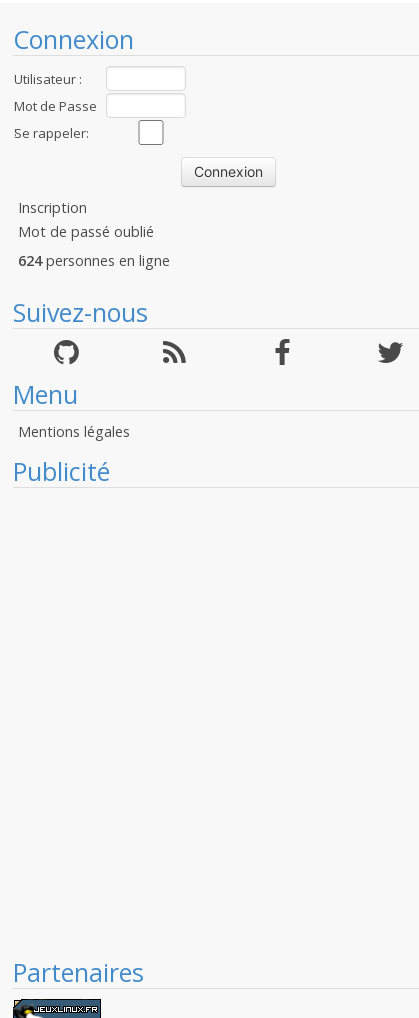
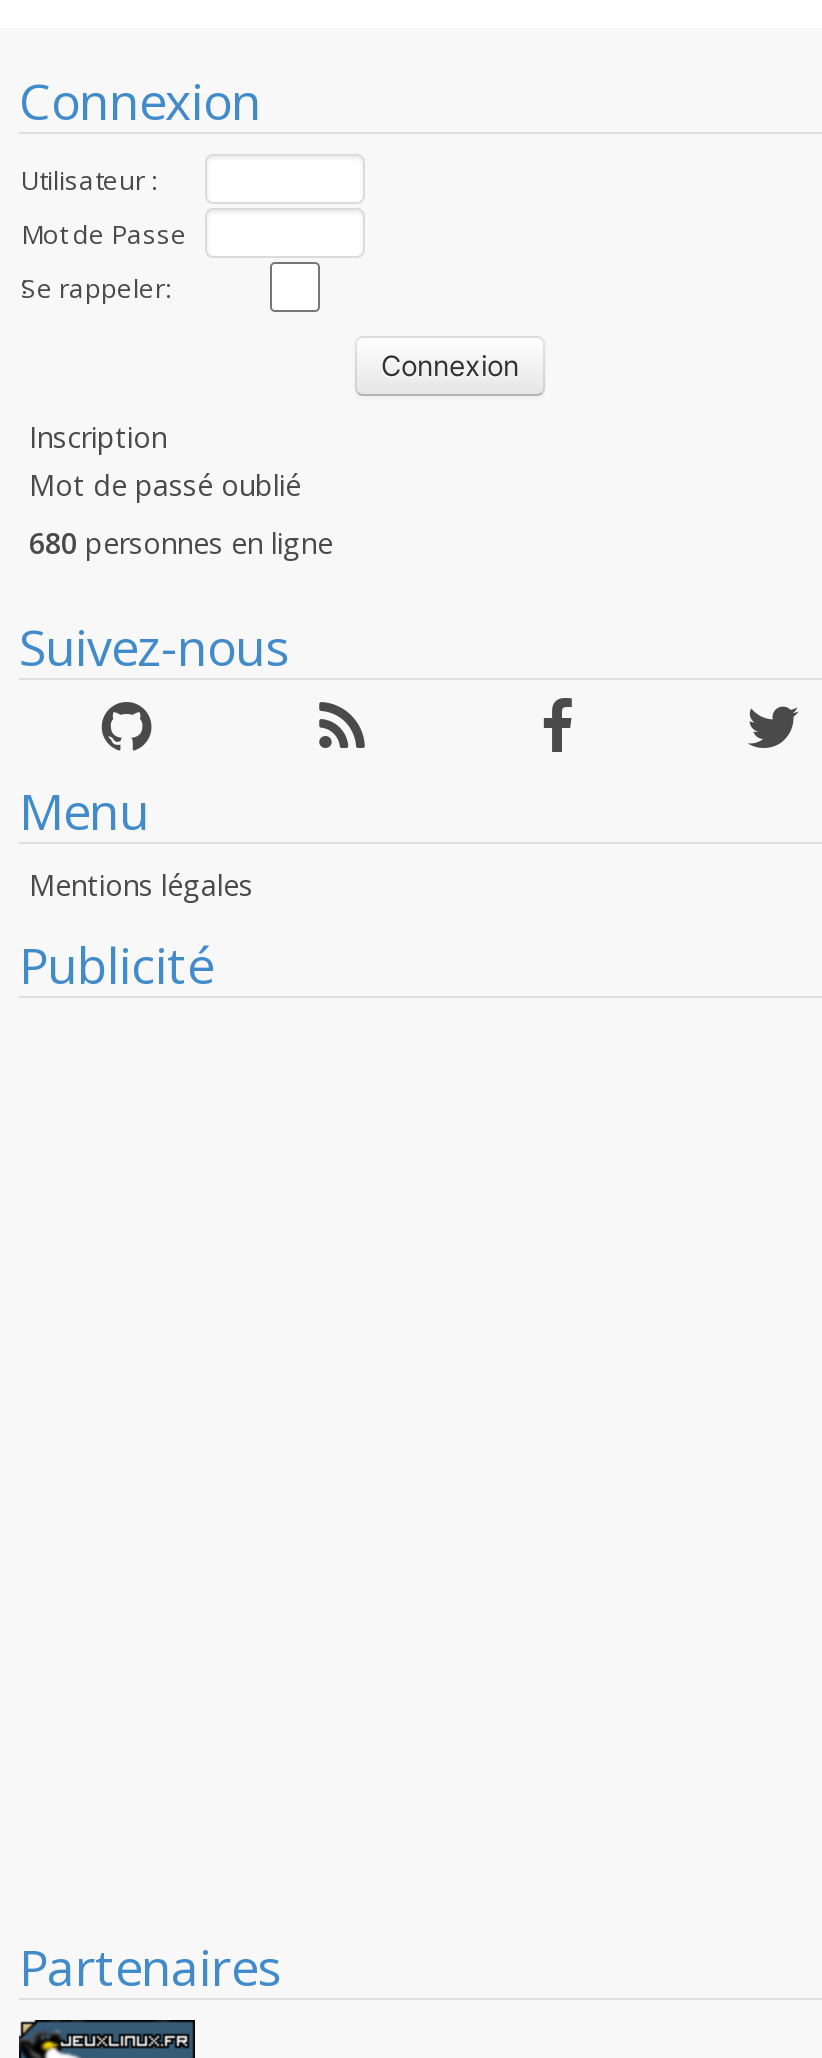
- 624 personnes en ligne
+ 680 personnes en ligne
